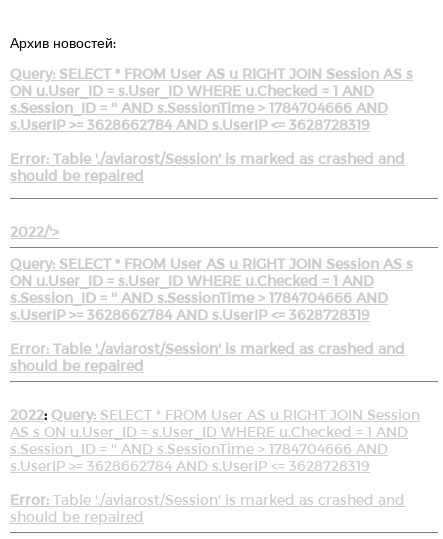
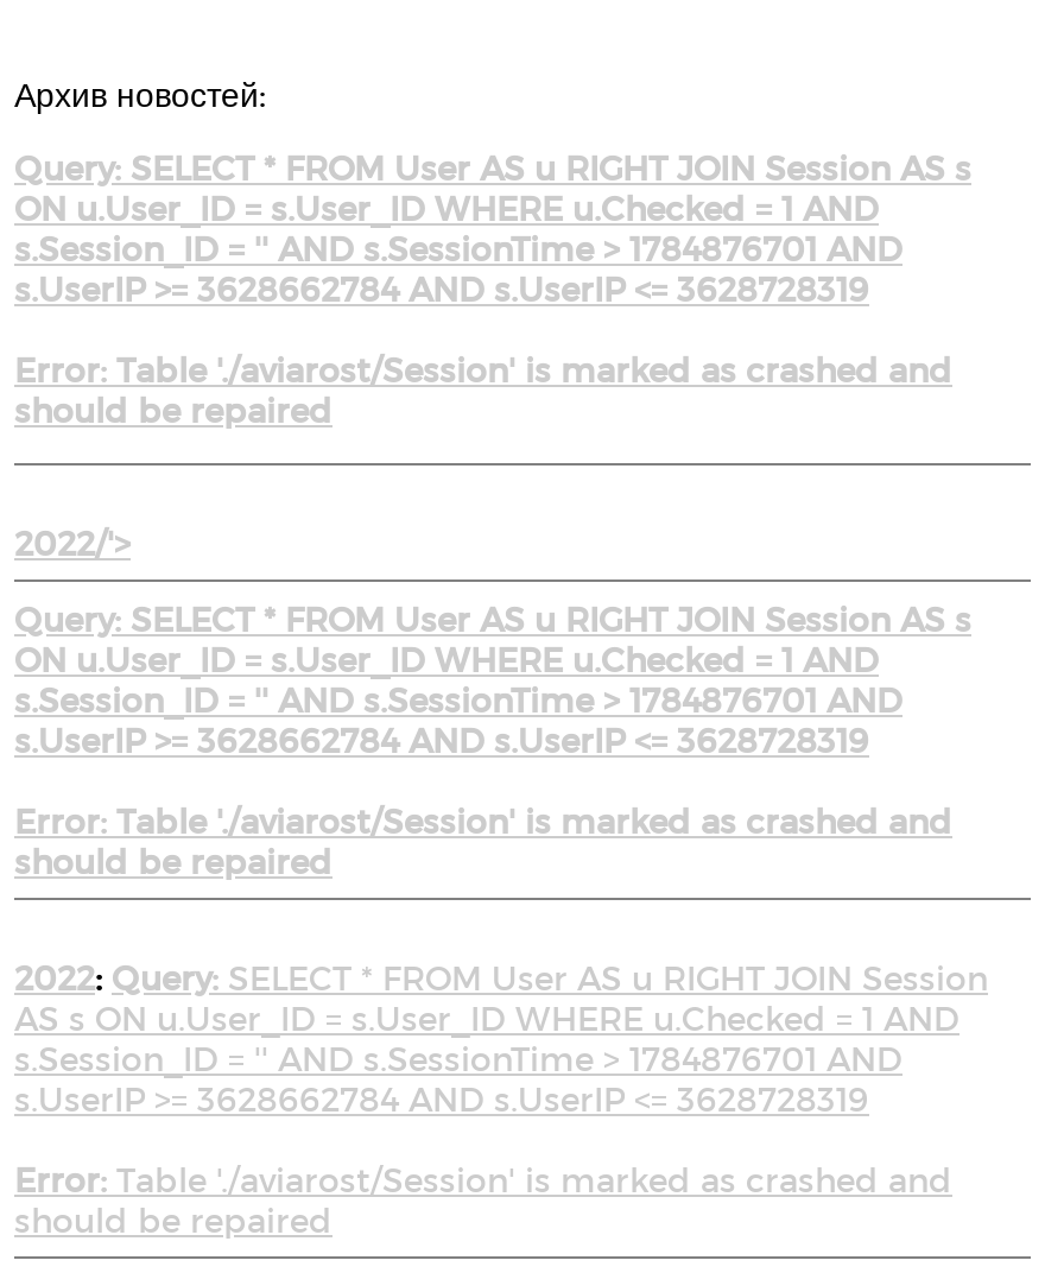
- s.Session_ID = '' AND s.SessionTime > 1784704666 AND
+ s.Session_ID = '' AND s.SessionTime > 1784876701 AND

- s.Session_ID = '' AND s.SessionTime > 1784704666 AND
+ s.Session_ID = '' AND s.SessionTime > 1784876701 AND

- s.Session_ID = '' AND s.SessionTime > 1784704666 AND
+ s.Session_ID = '' AND s.SessionTime > 1784876701 AND
